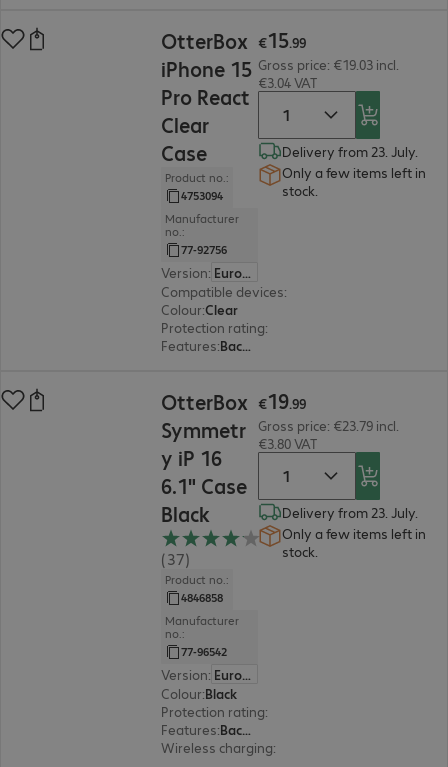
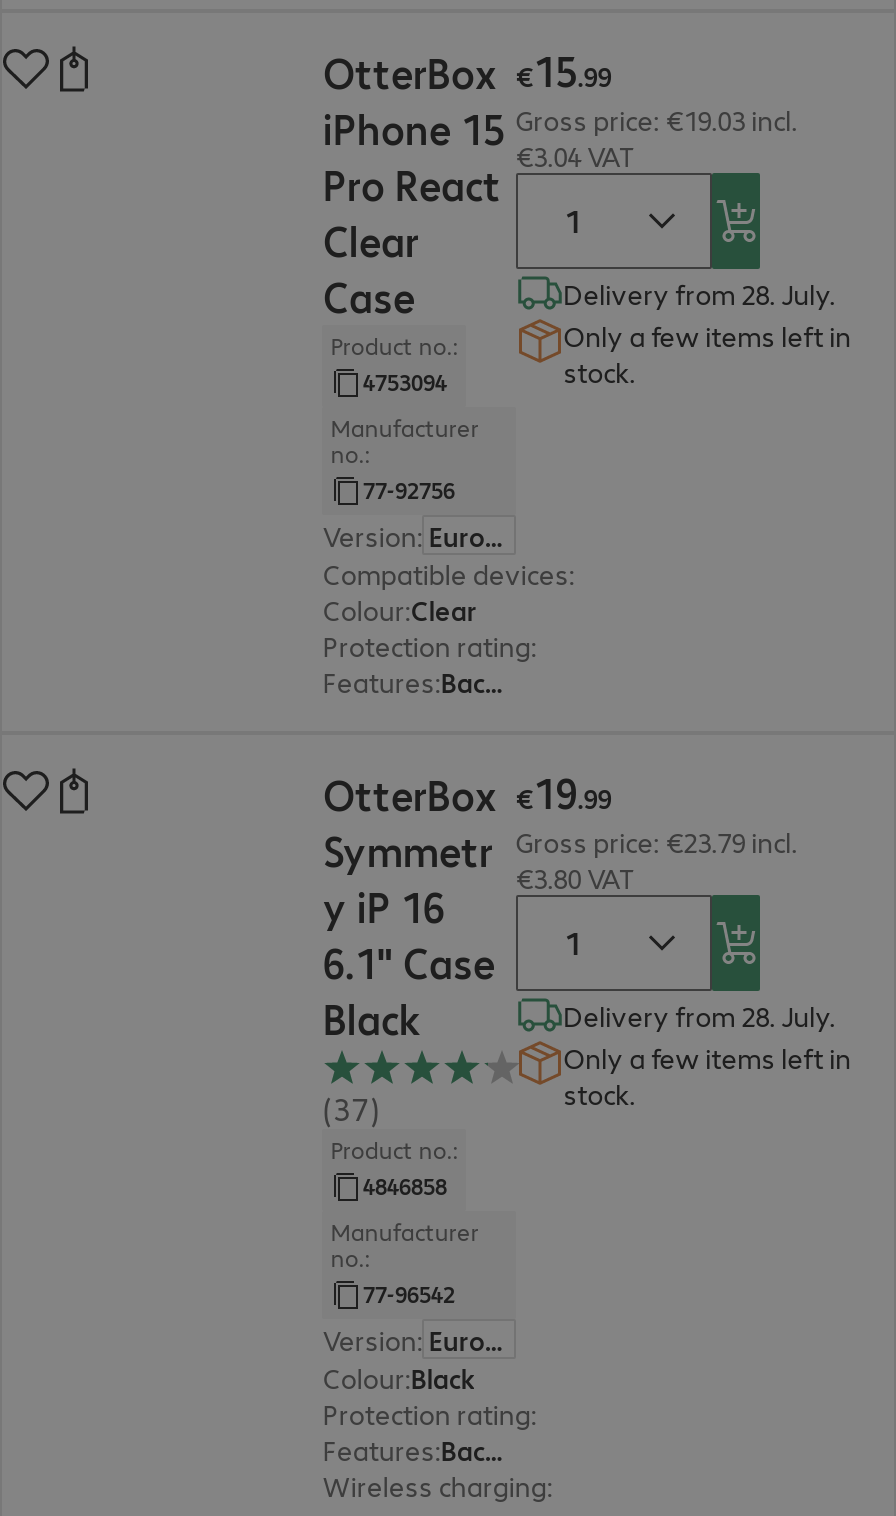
- Delivery from 23. July.
+ Delivery from 28. July.

- Delivery from 23. July.
+ Delivery from 28. July.
